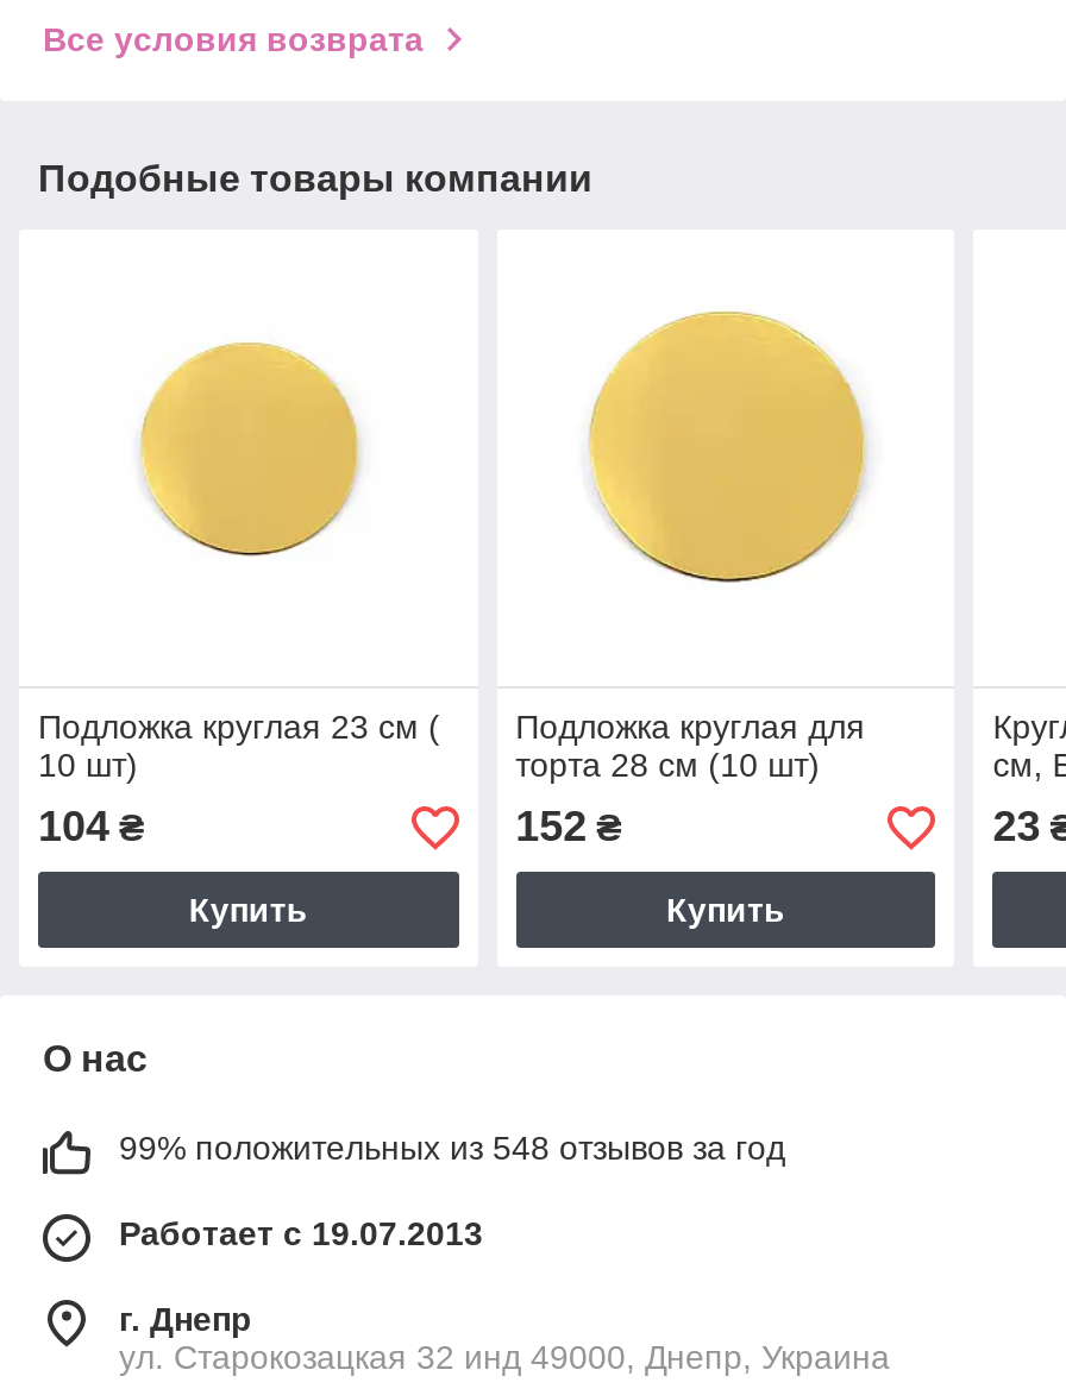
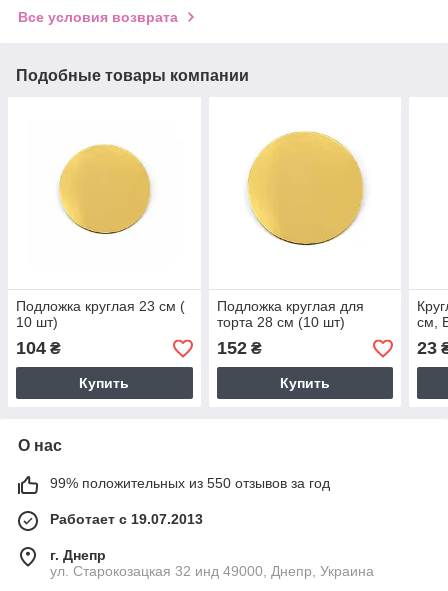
- 99% положительных из 548 отзывов за год
+ 99% положительных из 550 отзывов за год
